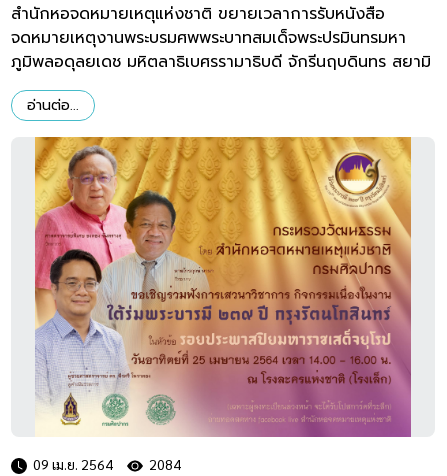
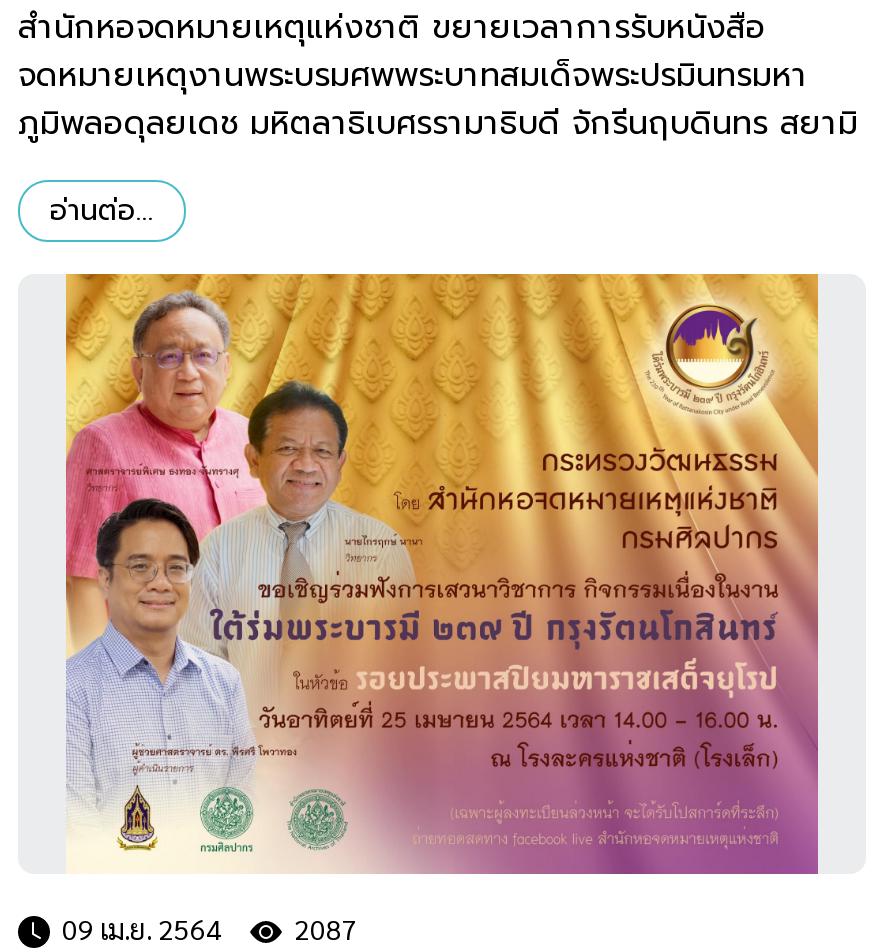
- 09 เม.ย. 2564 2084
+ 09 เม.ย. 2564 2087
